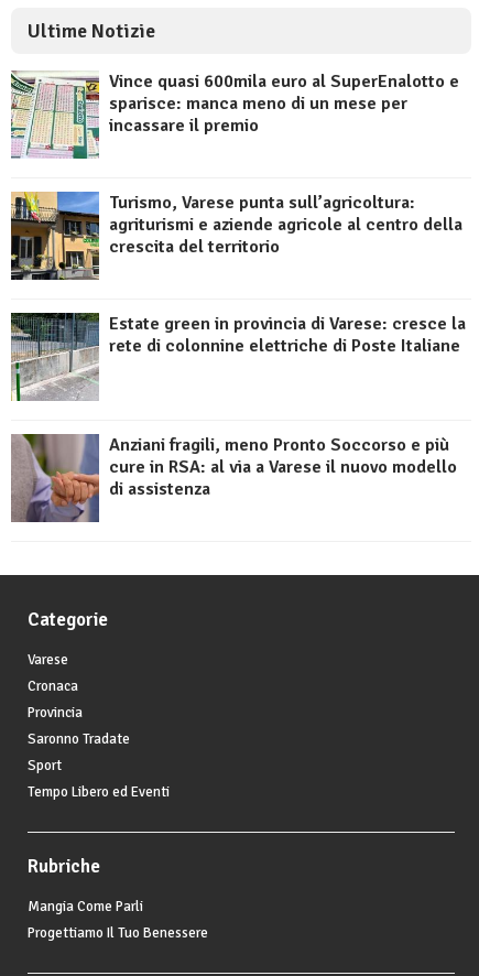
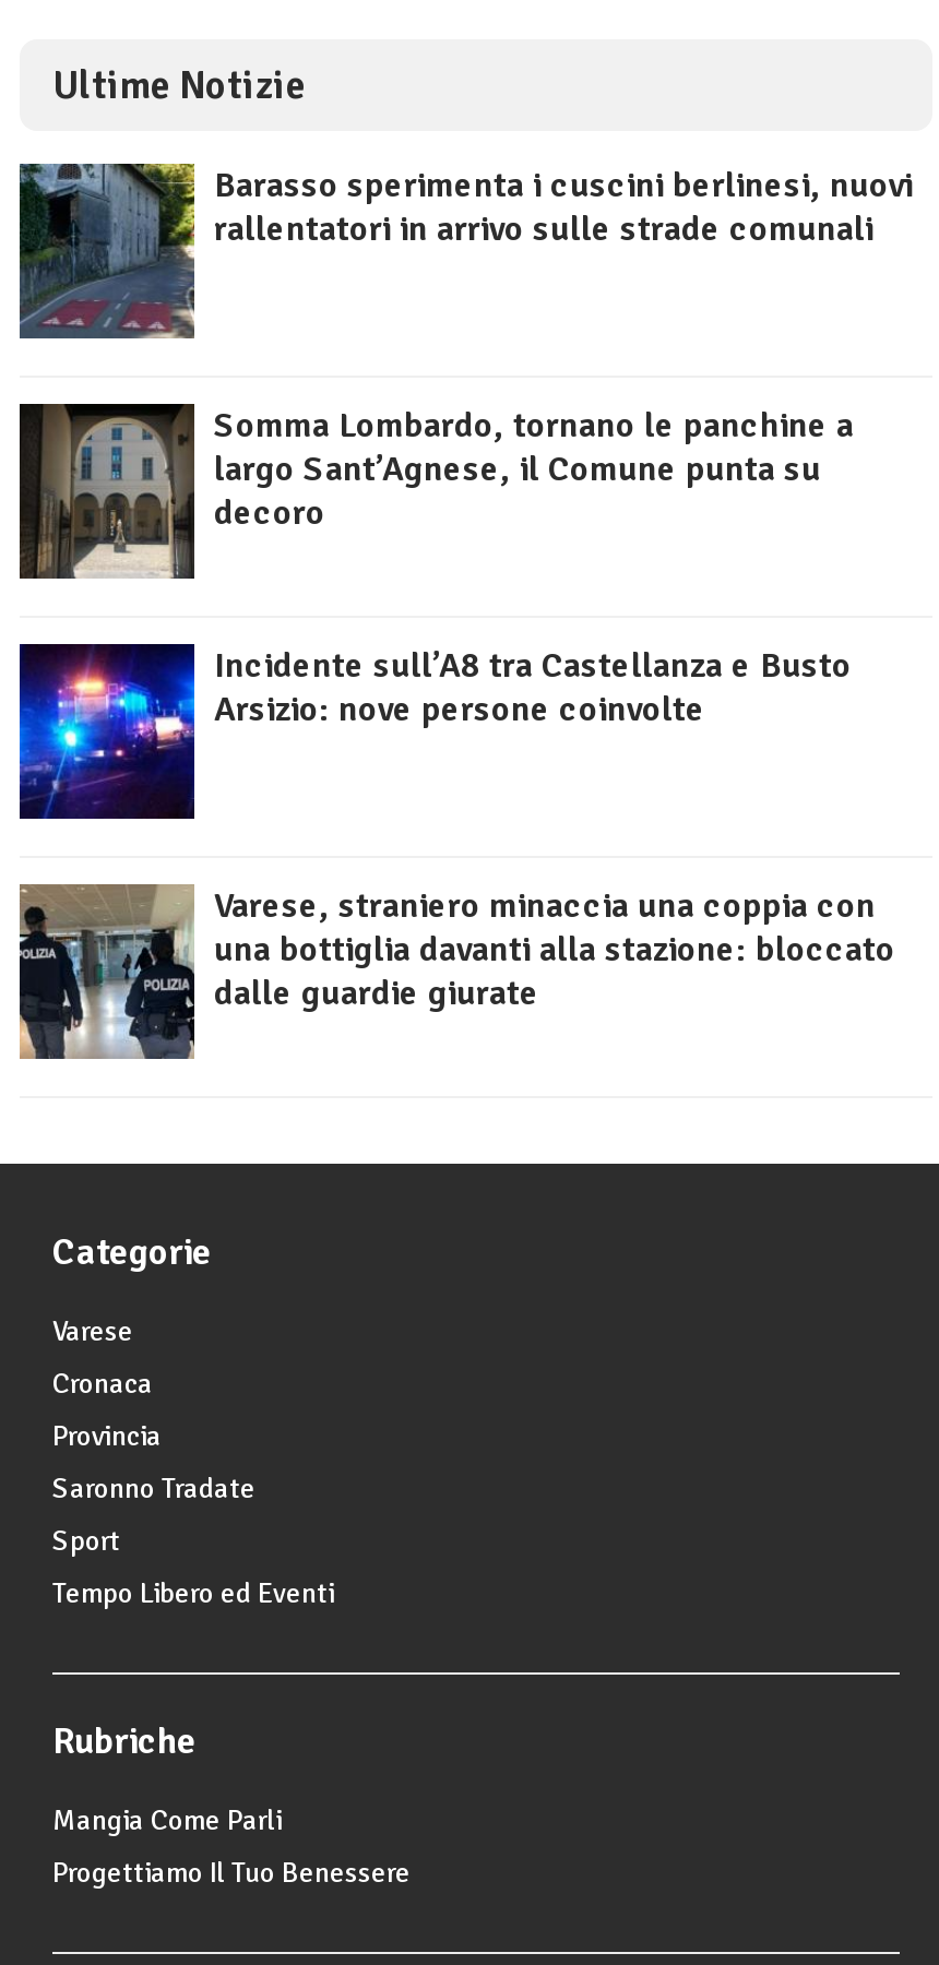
- [image]
- Vince quasi 600mila euro al SuperEnalotto e
- sparisce: manca meno di un mese per
- incassare il premio
+ [image]
+ Barasso sperimenta i cuscini berlinesi, nuovi
+ rallentatori in arrivo sulle strade comunali

- [image]
- Turismo, Varese punta sull’agricoltura:
- agriturismi e aziende agricole al centro della
- crescita del territorio
+ [image]
+ Somma Lombardo, tornano le panchine a
+ largo Sant’Agnese, il Comune punta su
+ decoro

- [image]
- Estate green in provincia di Varese: cresce la
- rete di colonnine elettriche di Poste Italiane
+ [image]
+ Incidente sull’A8 tra Castellanza e Busto
+ Arsizio: nove persone coinvolte

- [image]
- Anziani fragili, meno Pronto Soccorso e più
- cure in RSA: al via a Varese il nuovo modello
- di assistenza
+ [image]
+ Varese, straniero minaccia una coppia con
+ una bottiglia davanti alla stazione: bloccato
+ dalle guardie giurate
